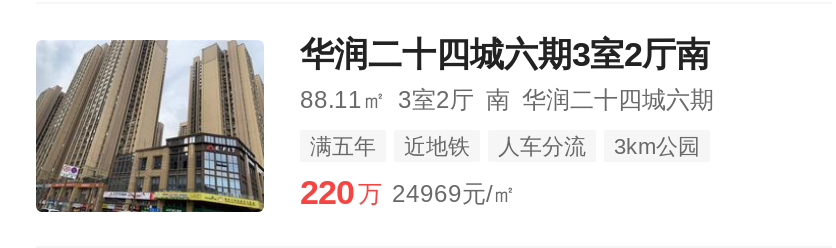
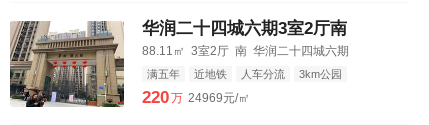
- [image]
+ [image]
